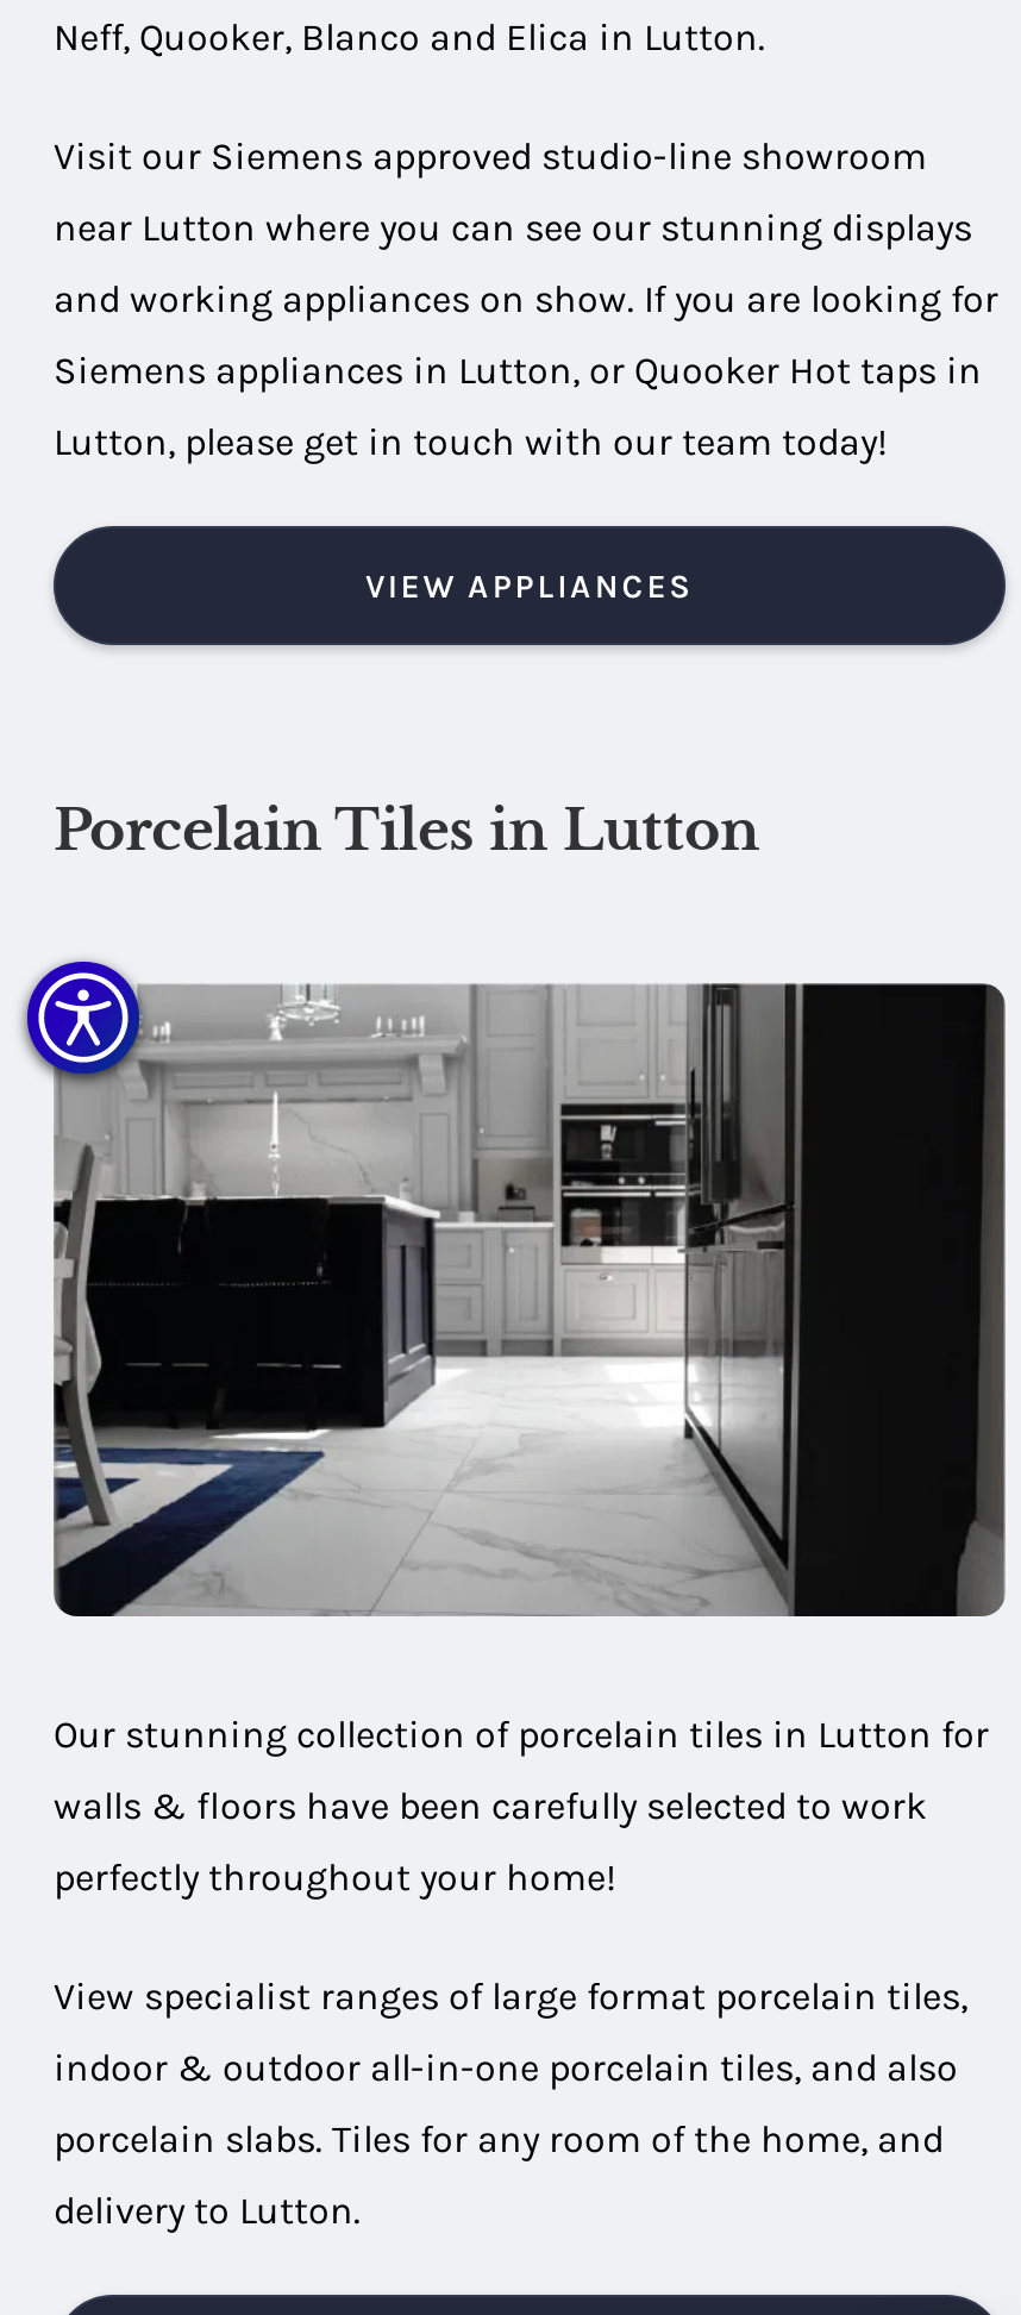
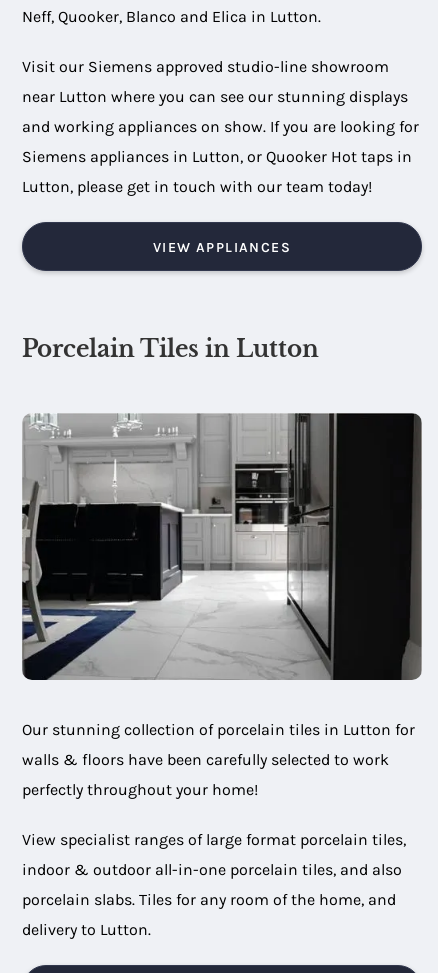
- [image]
+ [image]
